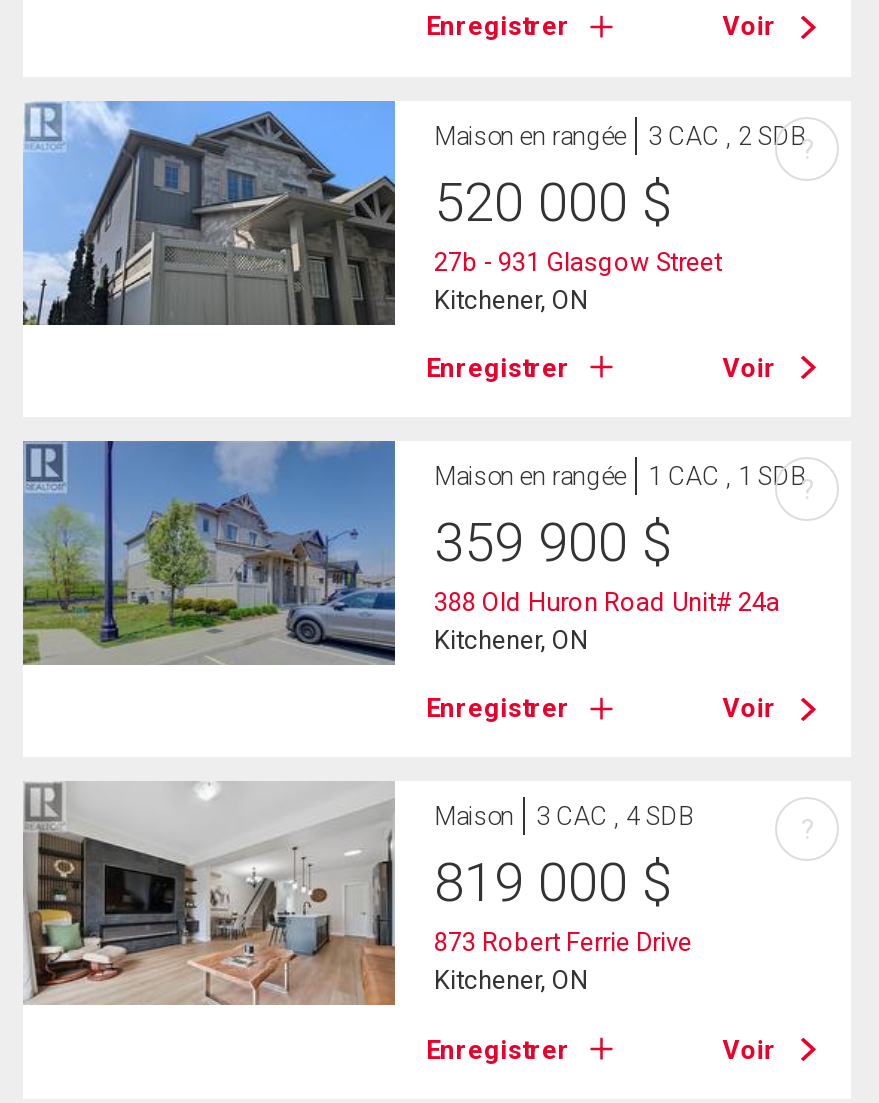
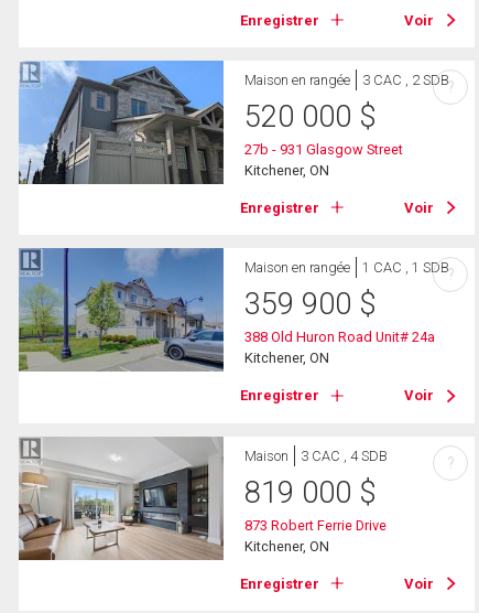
- [image]
+ [image]
